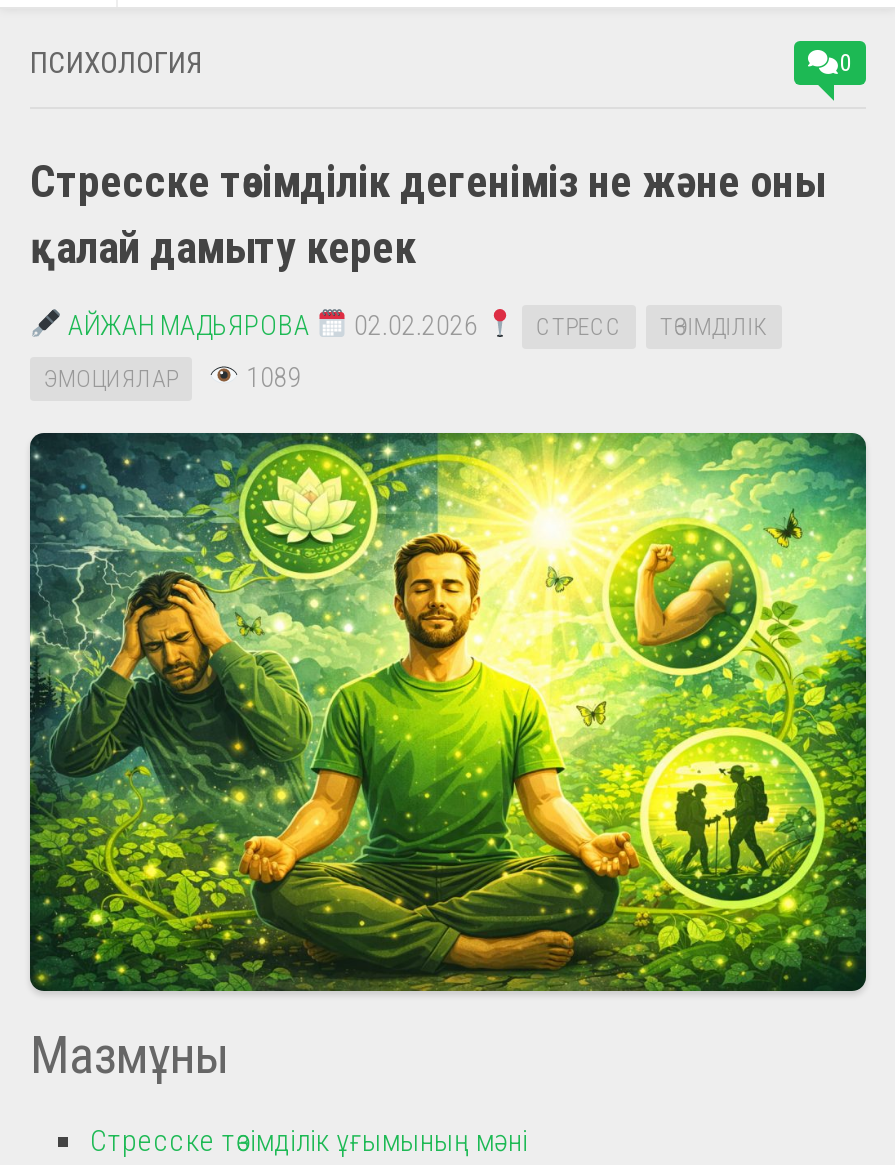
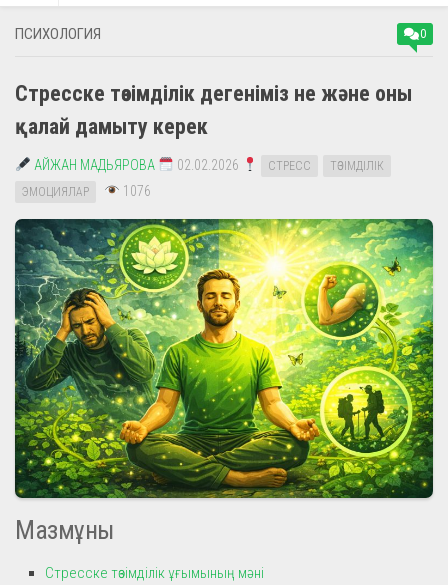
- 1089
+ 1076
